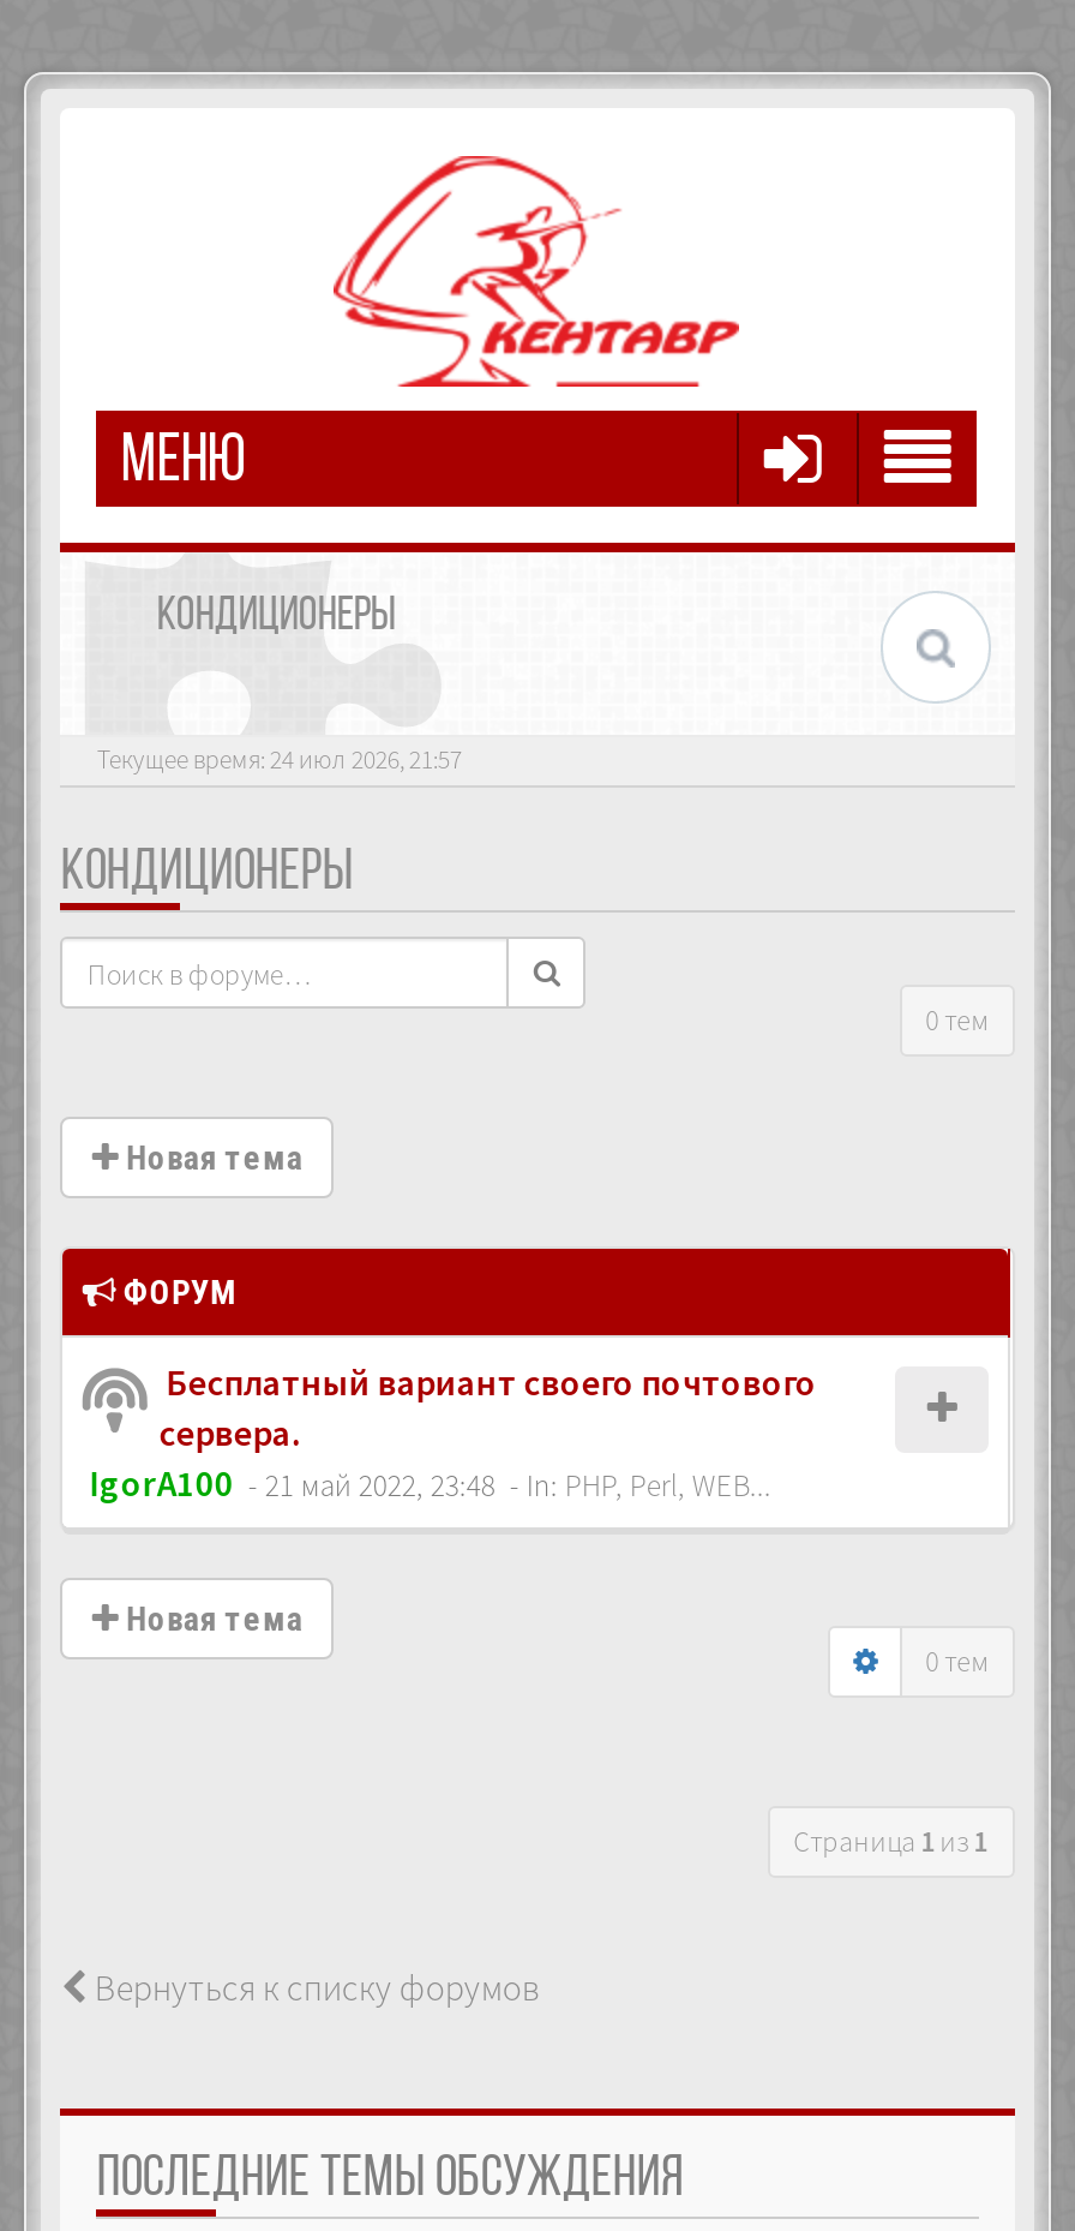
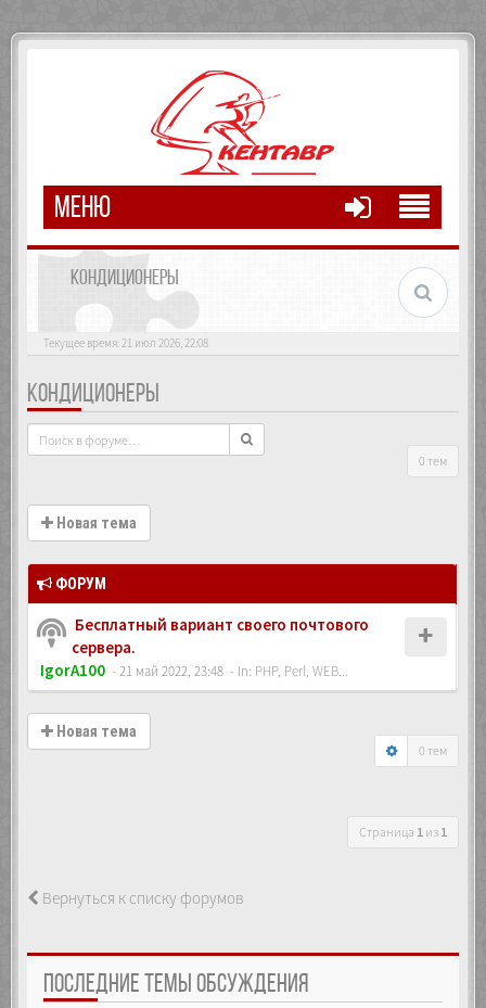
- Текущее время: 24 июл 2026, 21:57
+ Текущее время: 21 июл 2026, 22:08
